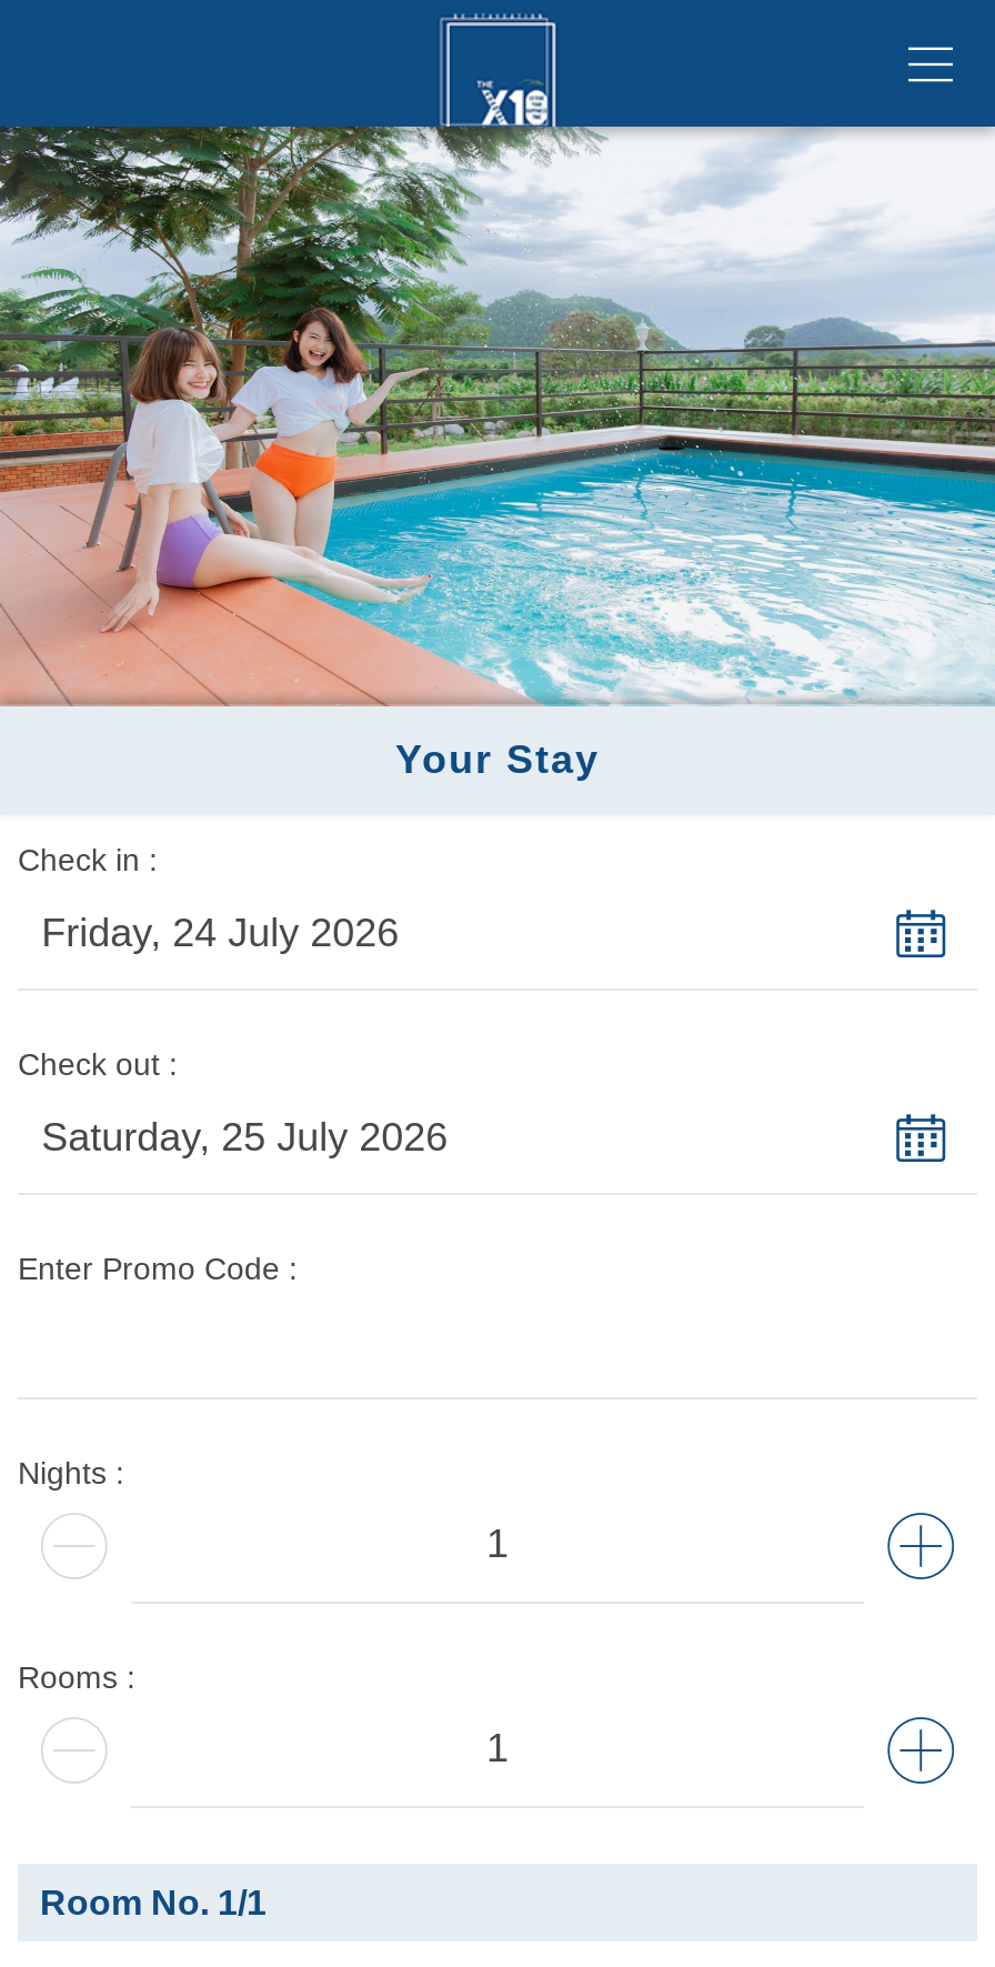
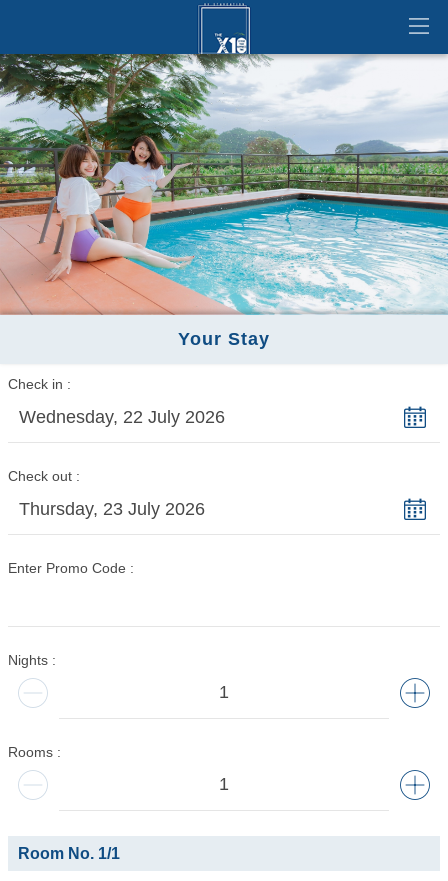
- Friday, 24 July 2026
+ Wednesday, 22 July 2026

- Saturday, 25 July 2026
+ Thursday, 23 July 2026
